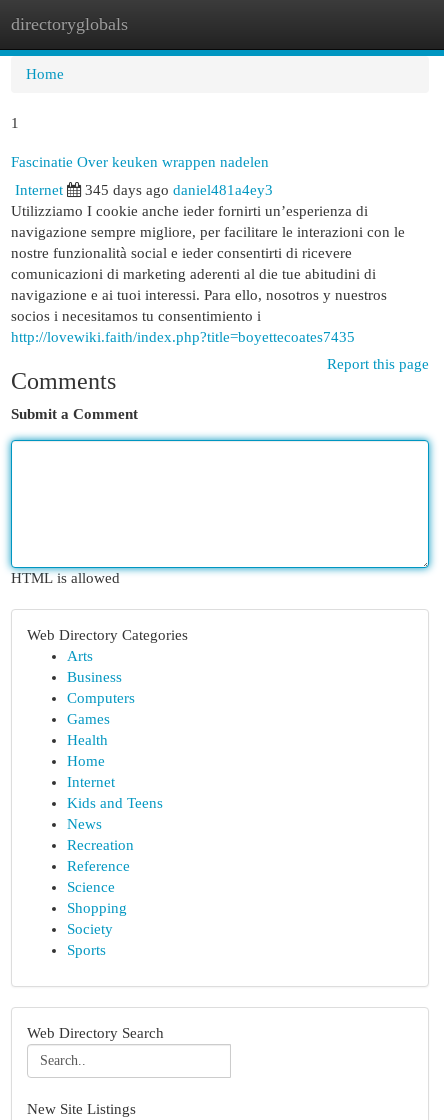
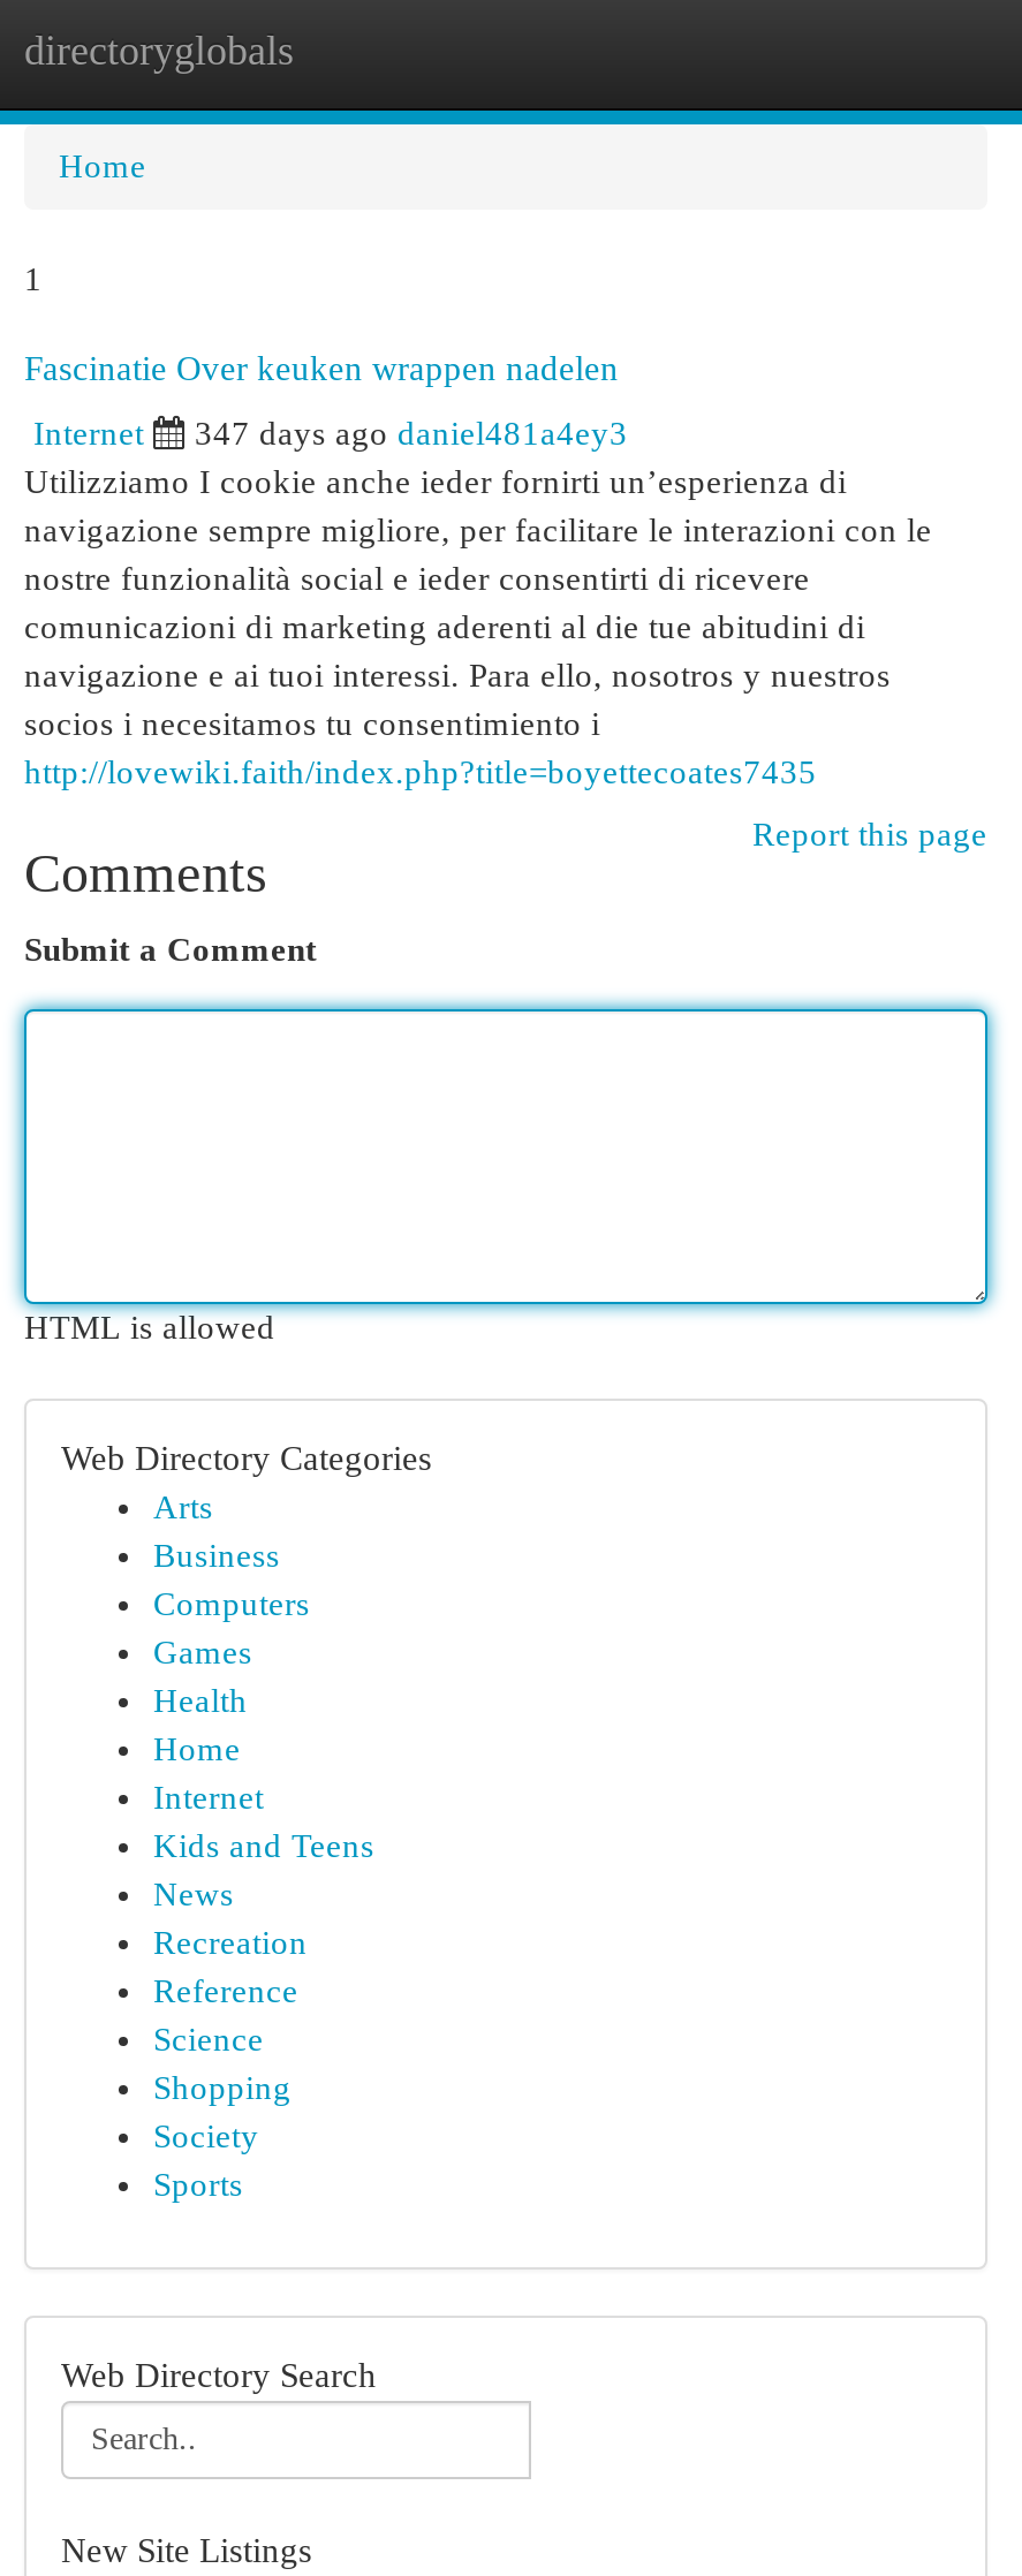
- 345 days ago daniel481a4ey3
+ 347 days ago daniel481a4ey3
